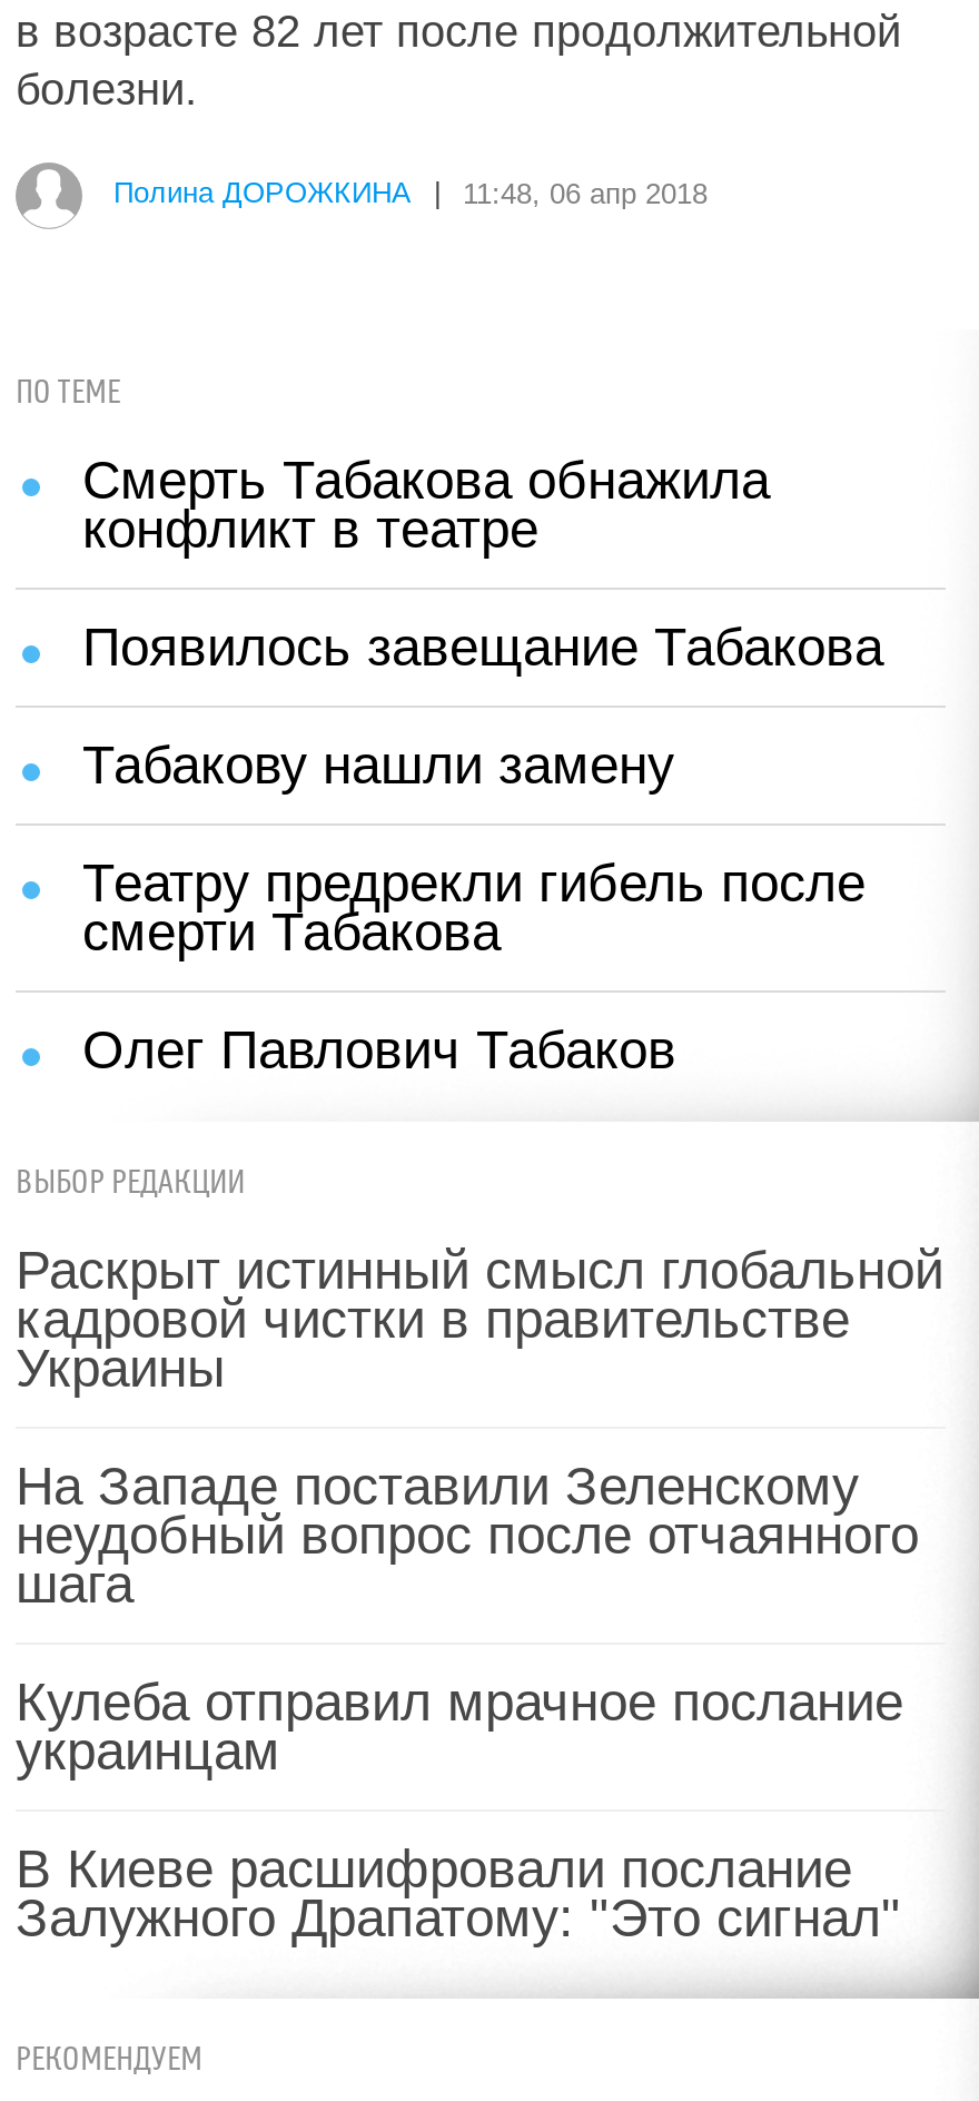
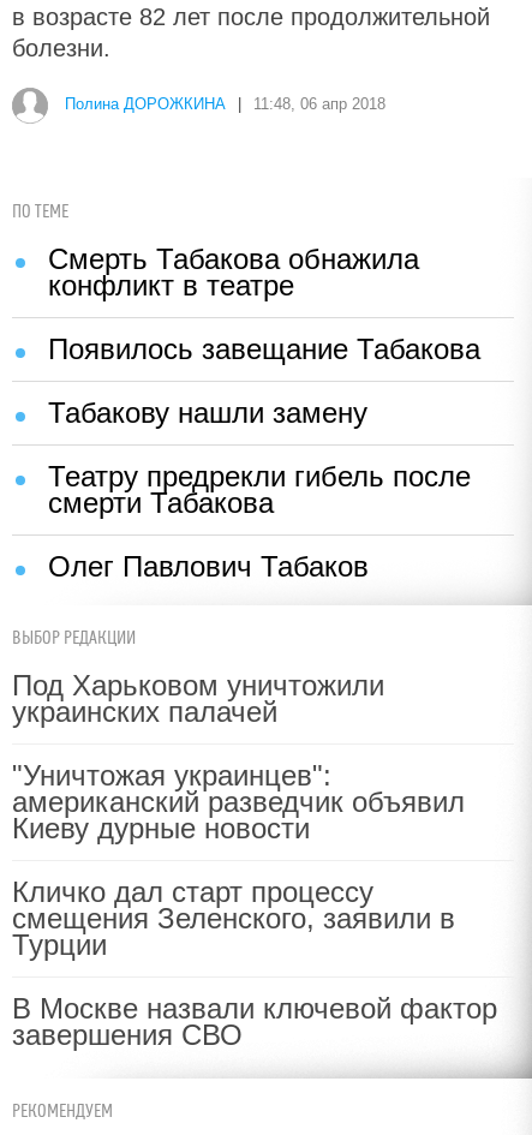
- Раскрыт истинный смысл глобальной
- кадровой чистки в правительстве
- Украины
+ Под Харьковом уничтожили
+ украинских палачей

- На Западе поставили Зеленскому
- неудобный вопрос после отчаянного
- шага
+ "Уничтожая украинцев":
+ американский разведчик объявил
+ Киеву дурные новости

- Кулеба отправил мрачное послание
- украинцам
+ Кличко дал старт процессу
+ смещения Зеленского, заявили в
+ Турции

- В Киеве расшифровали послание
- Залужного Драпатому: "Это сигнал"
+ В Москве назвали ключевой фактор
+ завершения СВО
